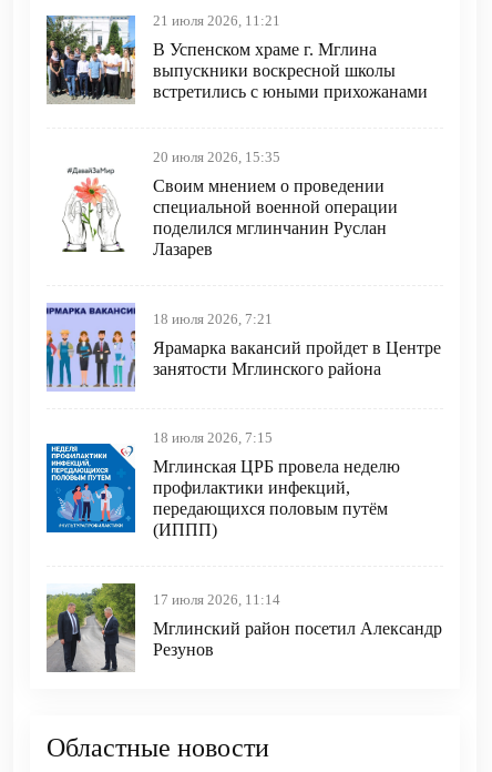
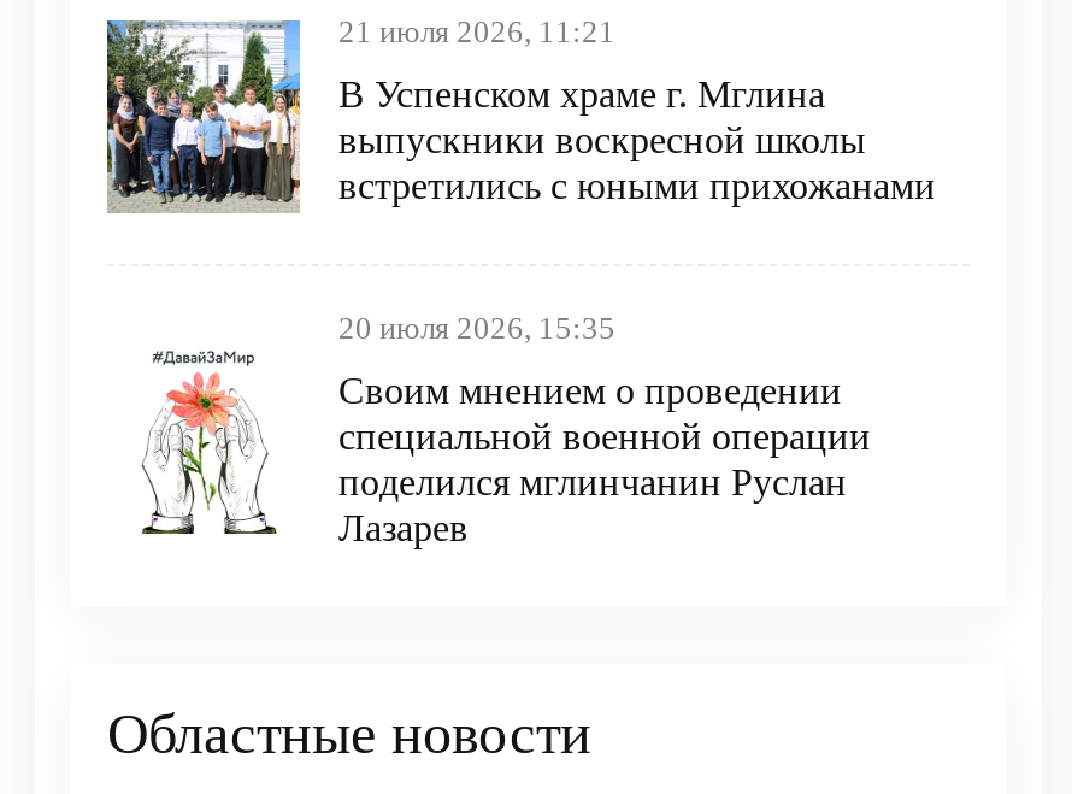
- [image]
- 18 июля 2026, 7:21
- Ярамарка вакансий пройдет в Центре
- занятости Мглинского района

- [image]
- 18 июля 2026, 7:15
- Мглинская ЦРБ провела неделю
- профилактики инфекций,
- передающихся половым путём
- (ИППП)

- [image]
- 17 июля 2026, 11:14
- Мглинский район посетил Александр
- Резунов
